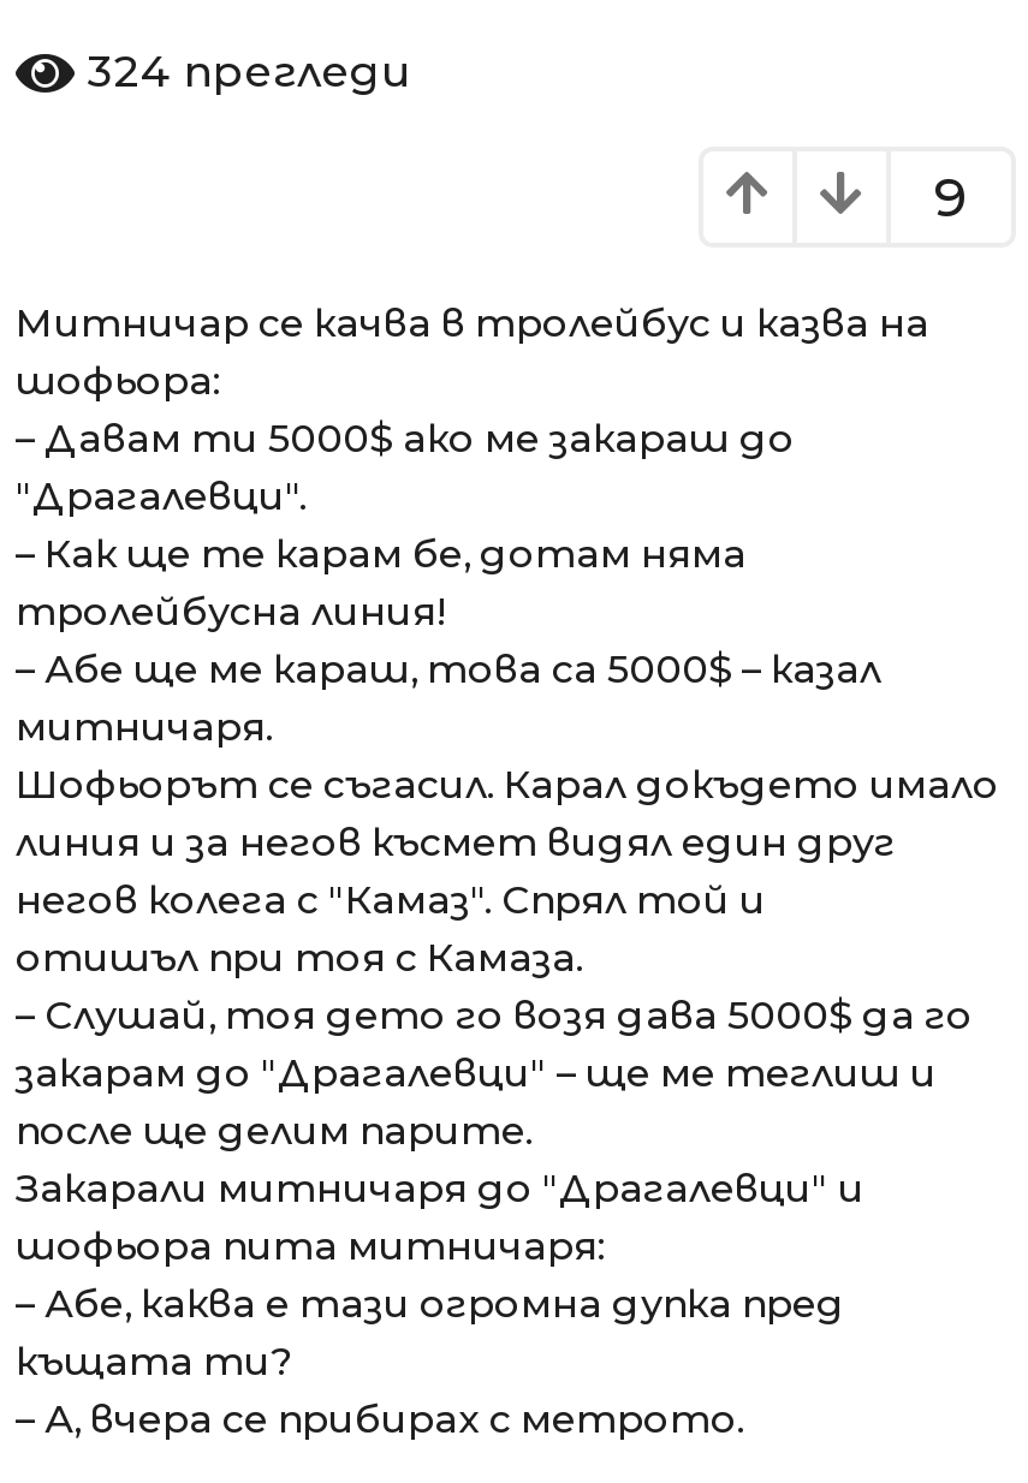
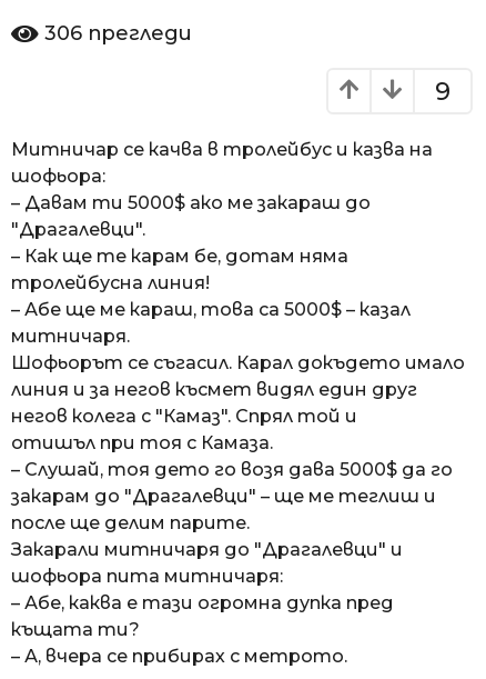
- 324 прегледи
+ 306 прегледи
